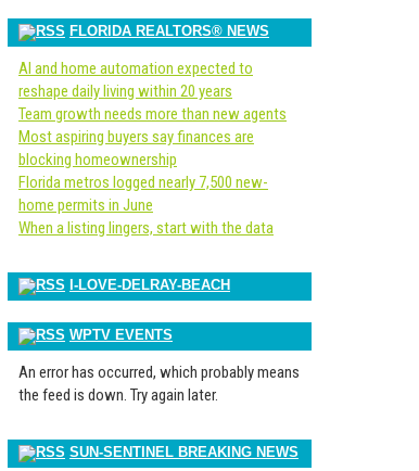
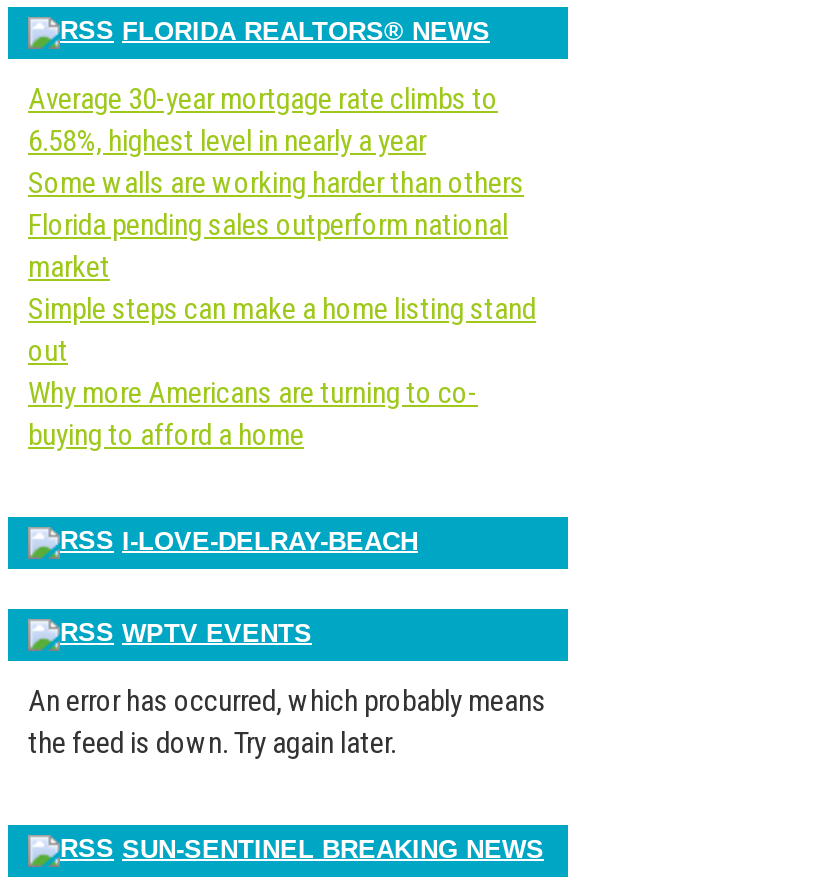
- AI and home automation expected to
- reshape daily living within 20 years
- Team growth needs more than new agents
- Most aspiring buyers say finances are
- blocking homeownership
- Florida metros logged nearly 7,500 new-
- home permits in June
- When a listing lingers, start with the data
+ Average 30-year mortgage rate climbs to
+ 6.58%, highest level in nearly a year
+ Some walls are working harder than others
+ Florida pending sales outperform national
+ market
+ Simple steps can make a home listing stand
+ out
+ Why more Americans are turning to co-
+ buying to afford a home
